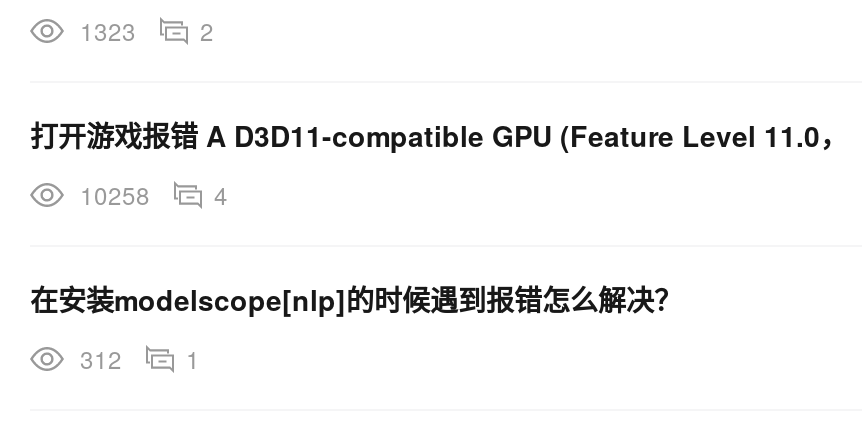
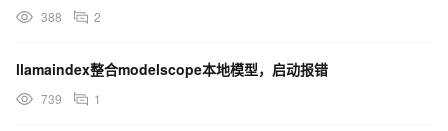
- 1323 2
+ 388 2

- 打开游戏报错 A D3D11-compatible GPU (Feature Level 11.0，
- 10258
- 4
- 在安装modelscope[nlp]的时候遇到报错怎么解决？
- 312
+ llamaindex整合modelscope本地模型，启动报错
+ 739
